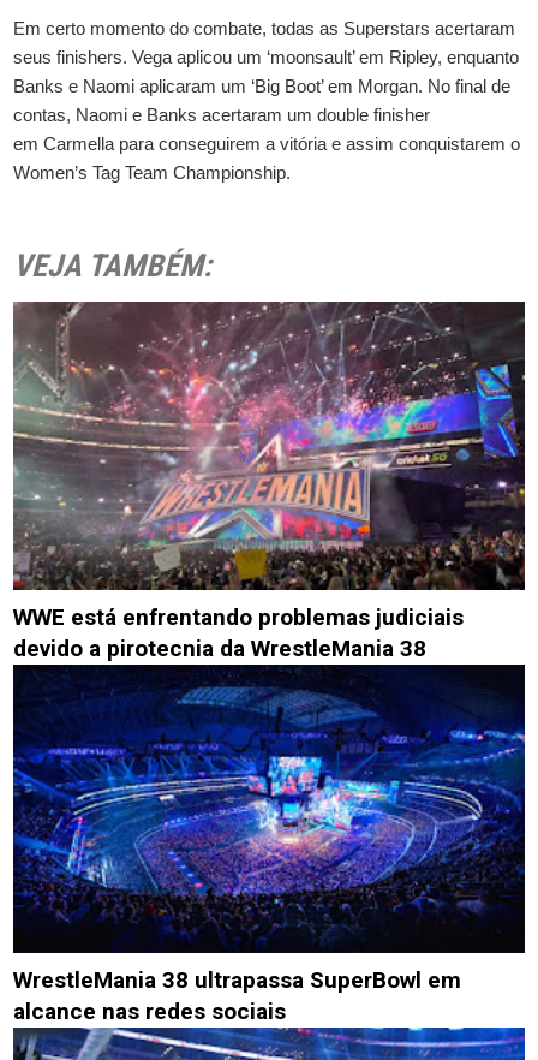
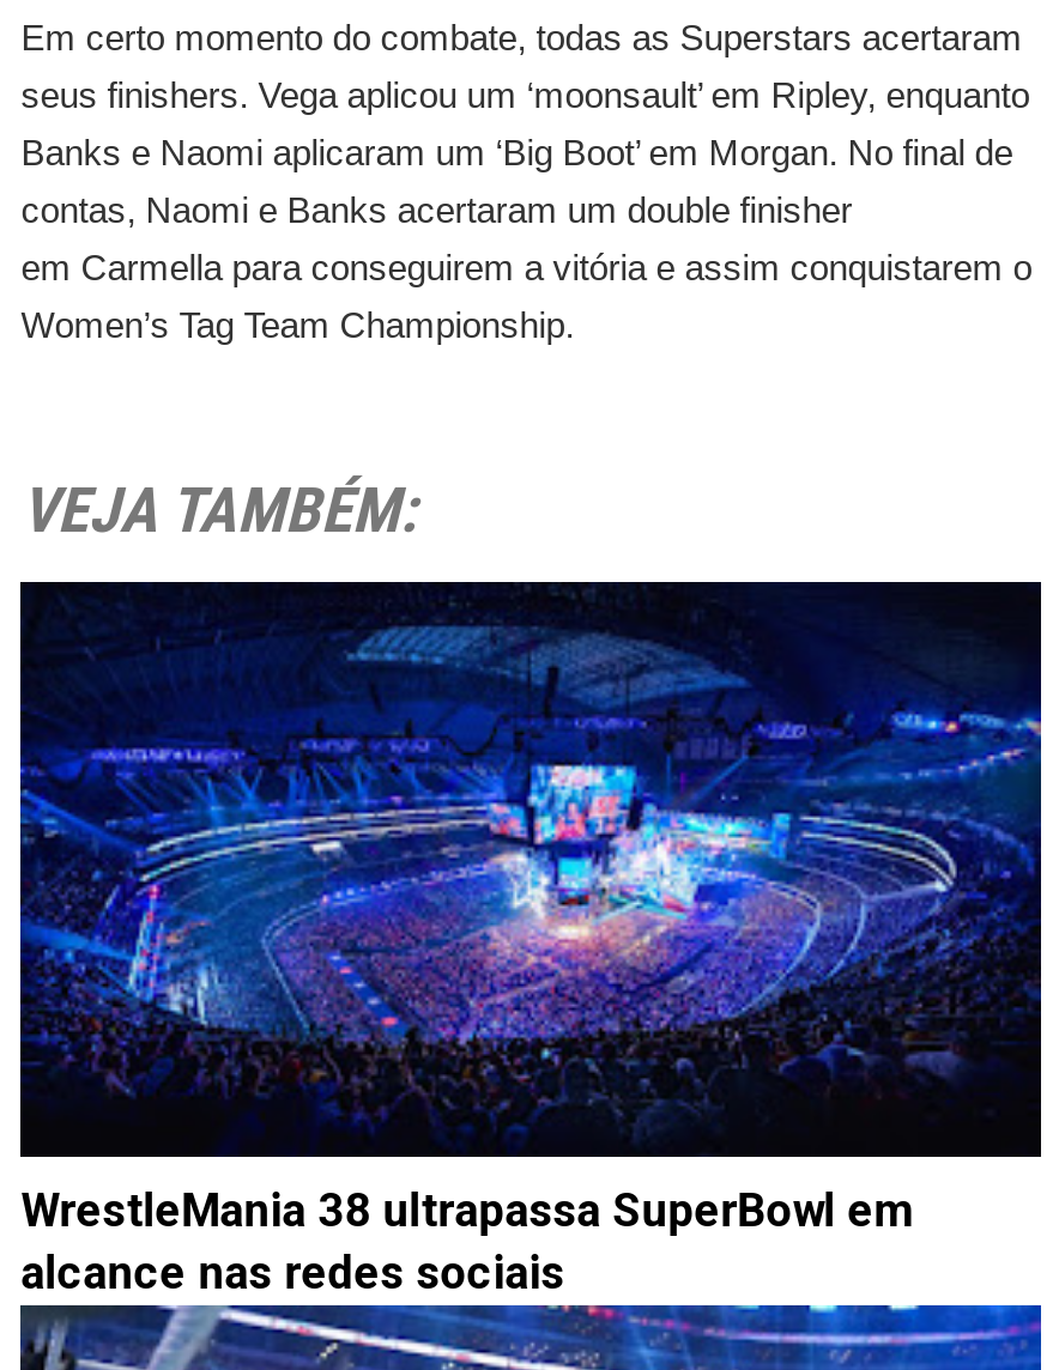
- [image]
- WWE está enfrentando problemas judiciais
- devido a pirotecnia da WrestleMania 38
